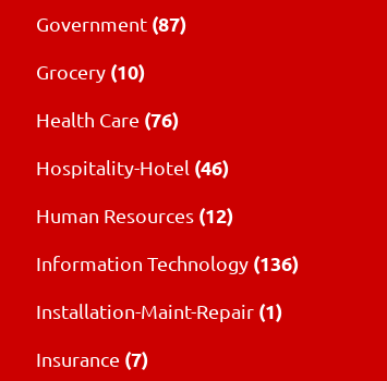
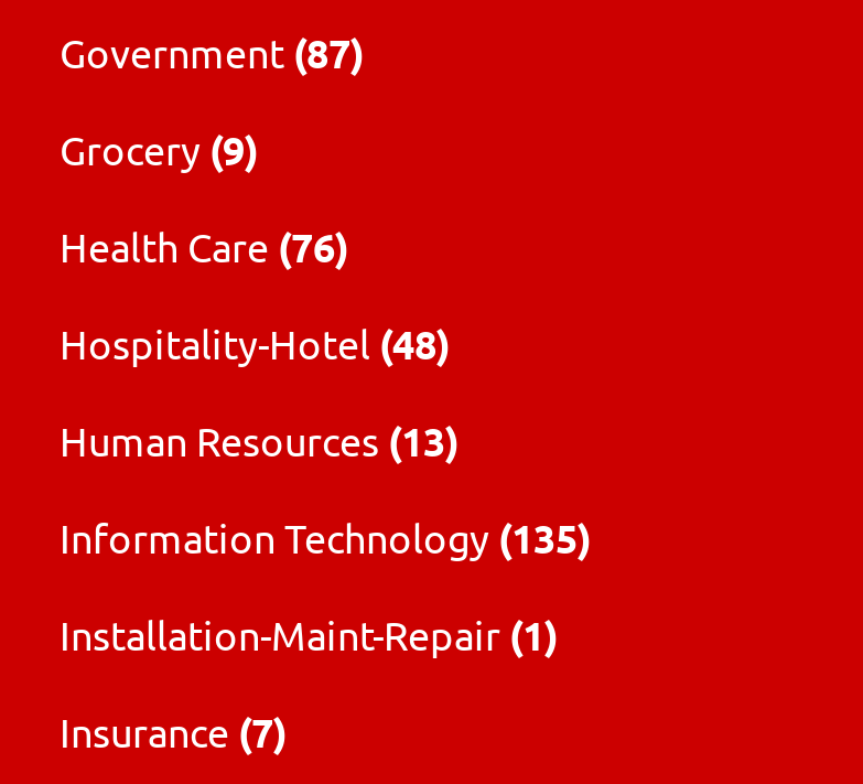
- Grocery (10)
+ Grocery (9)

- Hospitality-Hotel (46)
+ Hospitality-Hotel (48)

- Human Resources (12)
+ Human Resources (13)

- Information Technology (136)
+ Information Technology (135)
